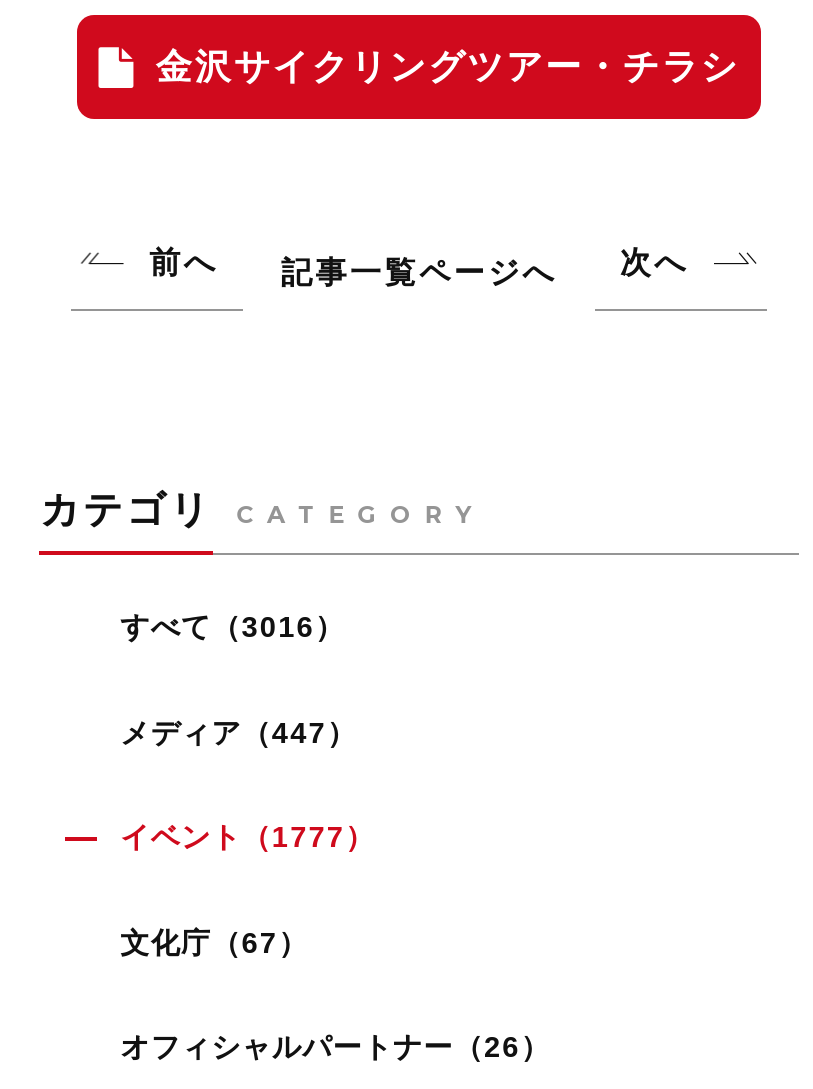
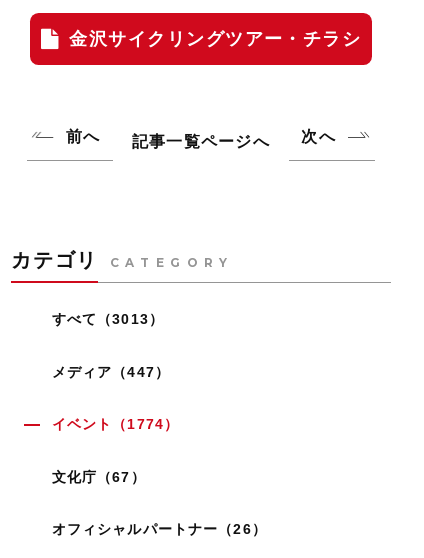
- すべて（3016）
+ すべて（3013）

- イベント（1777）
+ イベント（1774）
